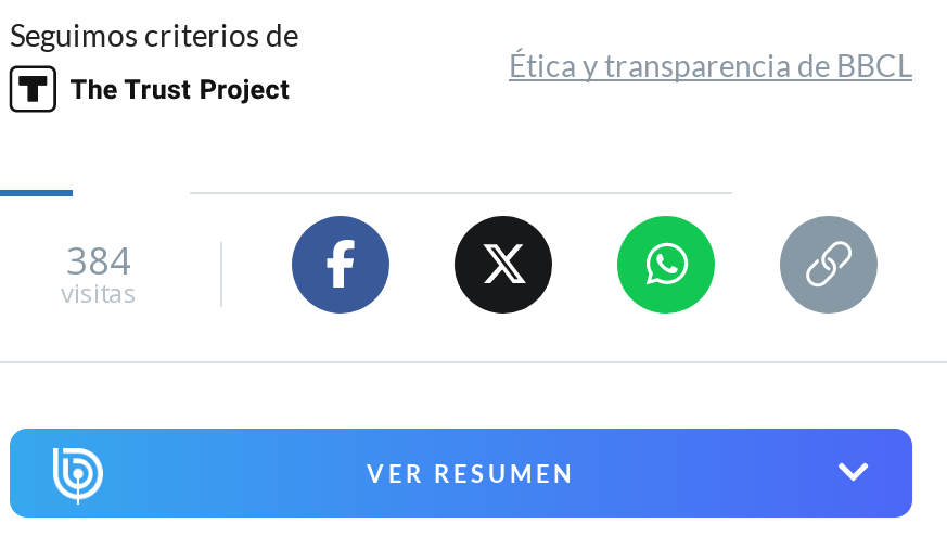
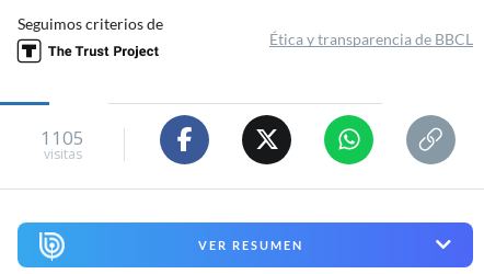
- 384
+ 1105
